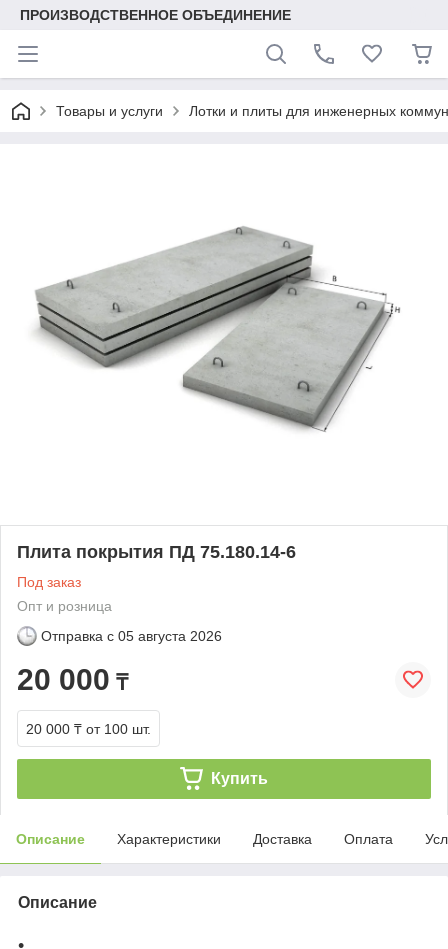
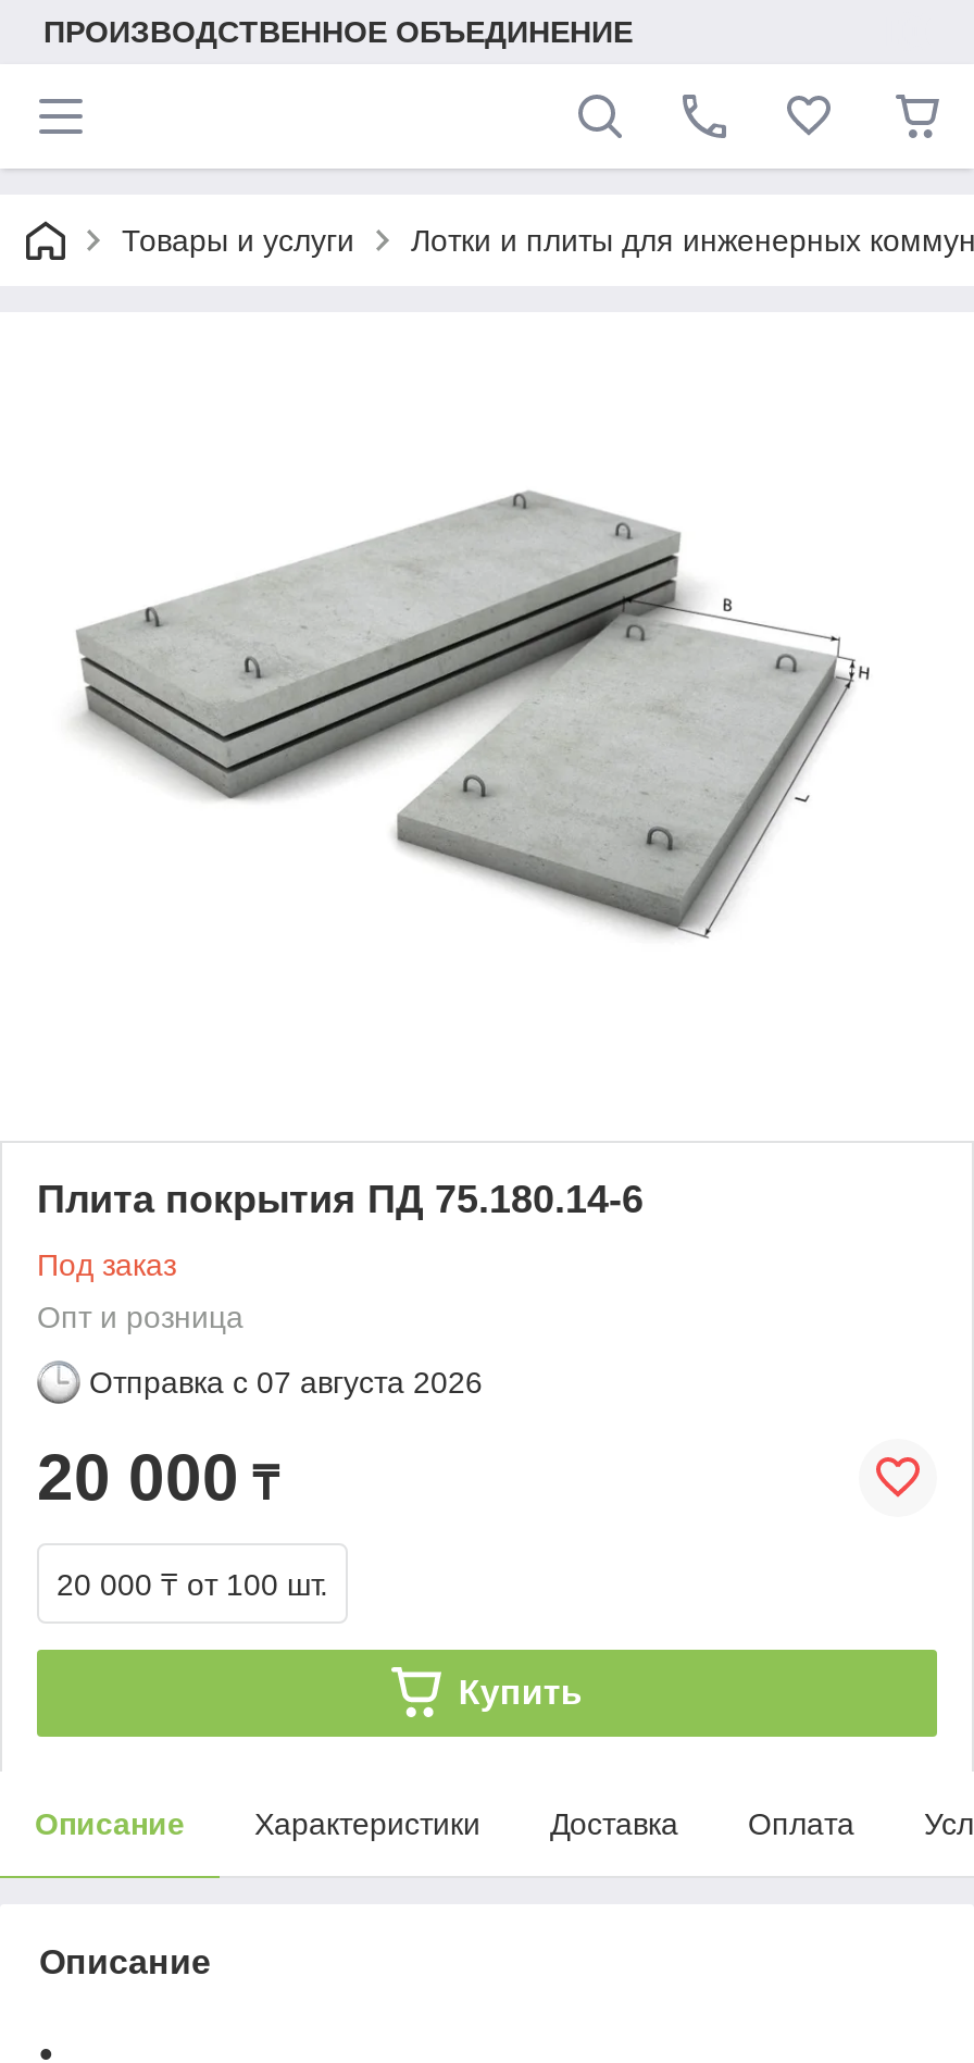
- Отправка с 05 августа 2026
+ Отправка с 07 августа 2026
